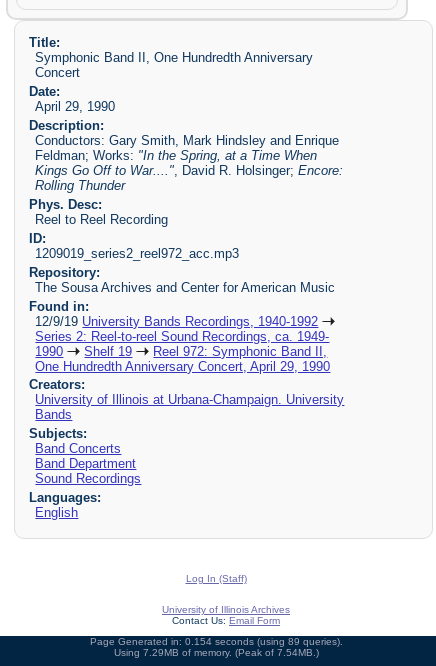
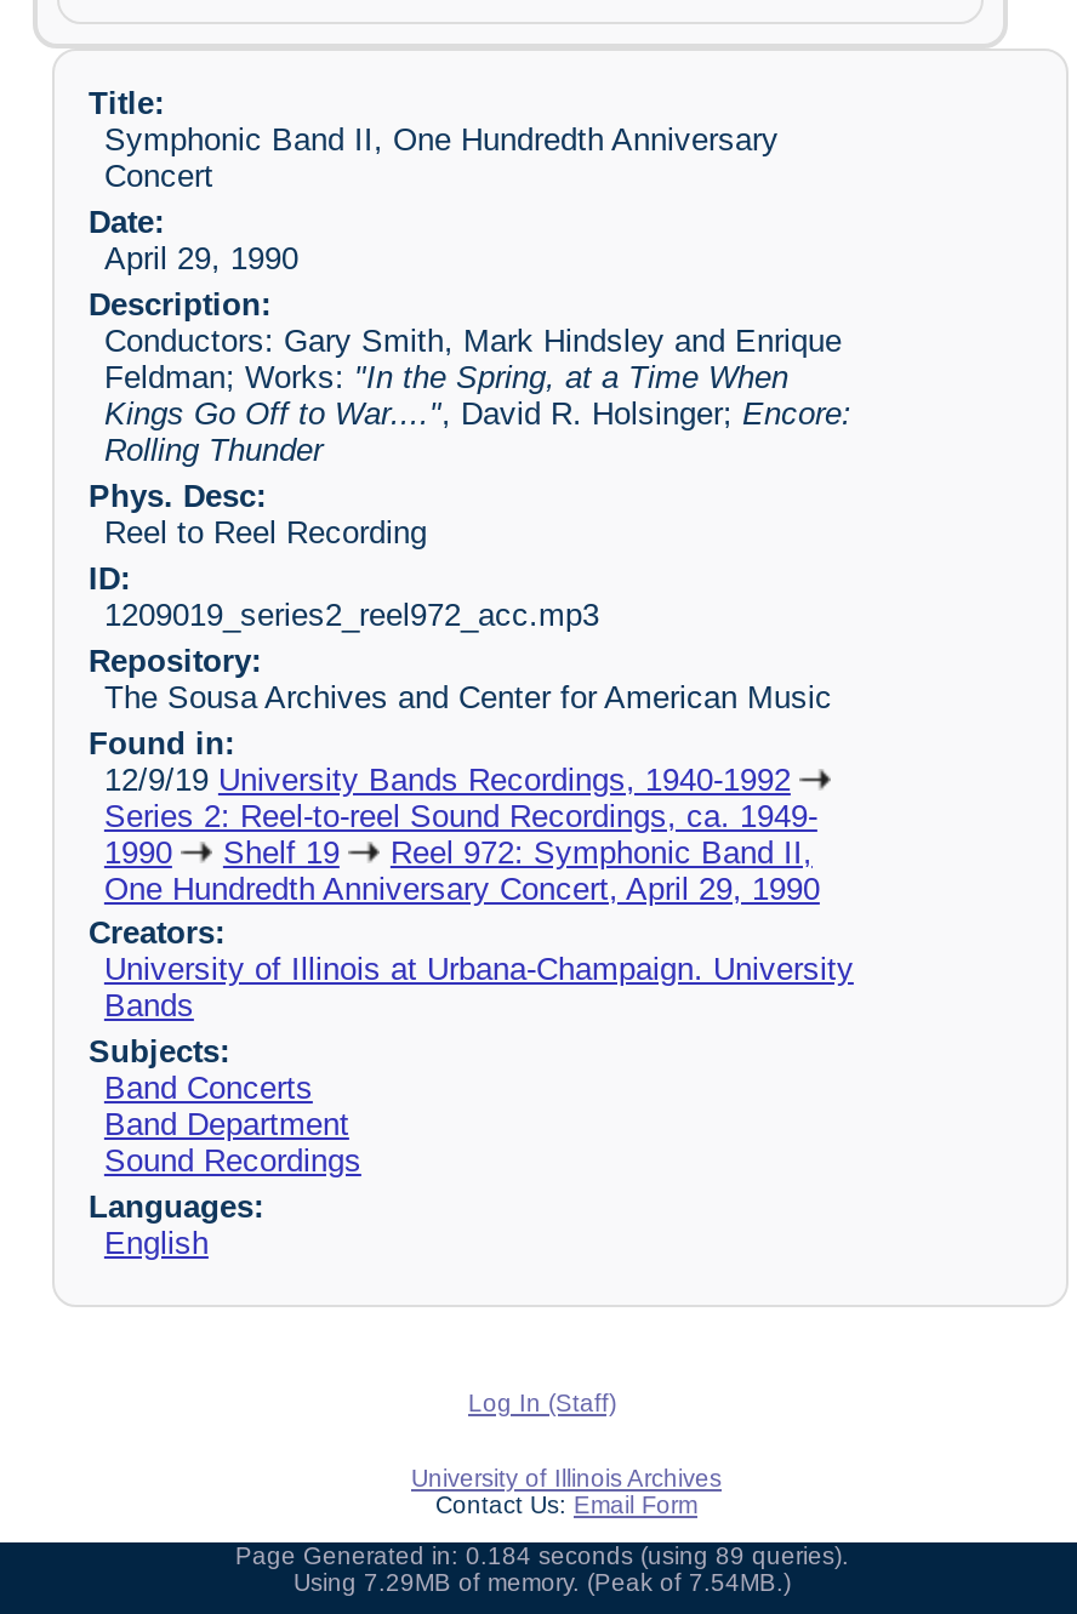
- Page Generated in: 0.154 seconds (using 89 queries).
+ Page Generated in: 0.184 seconds (using 89 queries).
